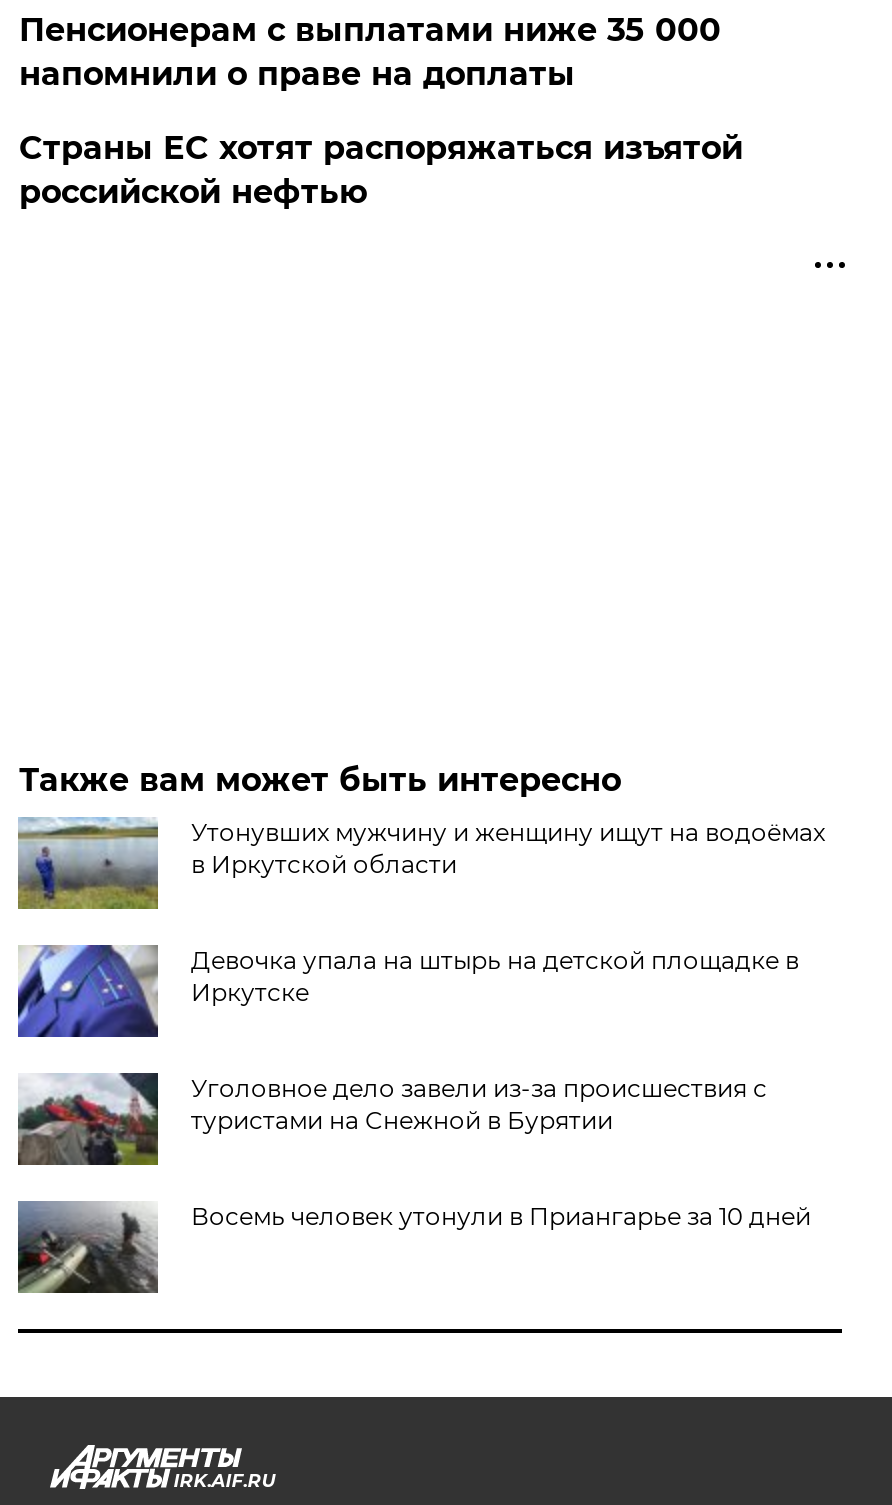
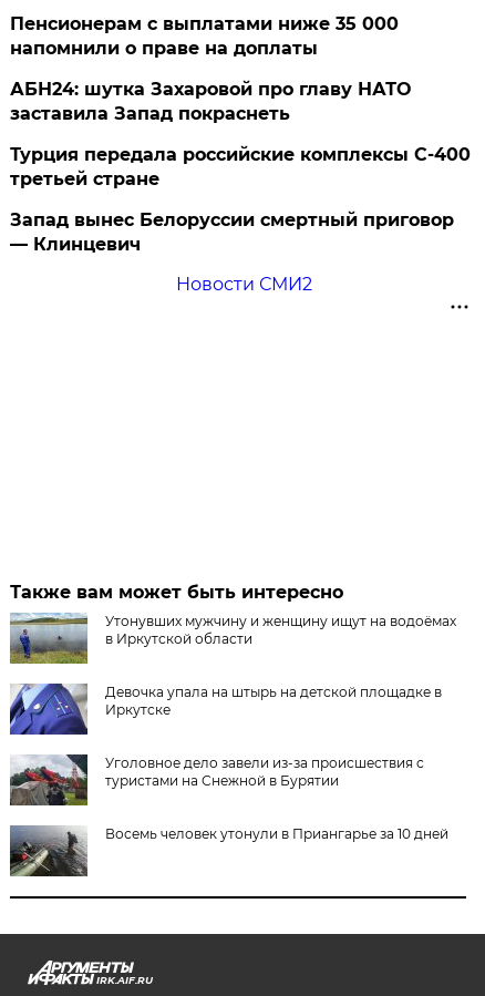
- Страны ЕС хотят распоряжаться изъятой
- российской нефтью
+ АБН24: шутка Захаровой про главу НАТО
+ заставила Запад покраснеть
+ Турция передала российские комплексы С-400
+ третьей стране
+ Запад вынес Белоруссии смертный приговор
+ — Клинцевич
+ Новости СМИ2
